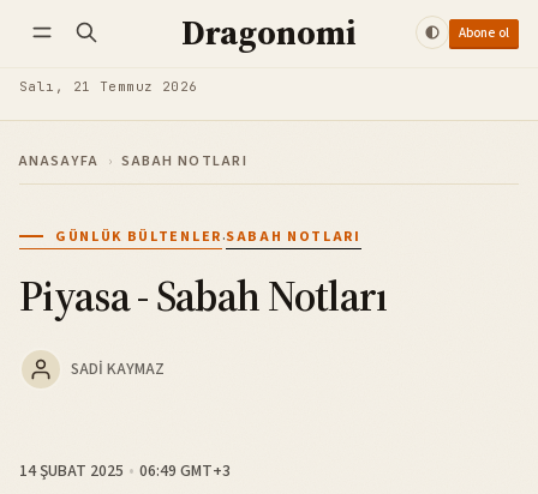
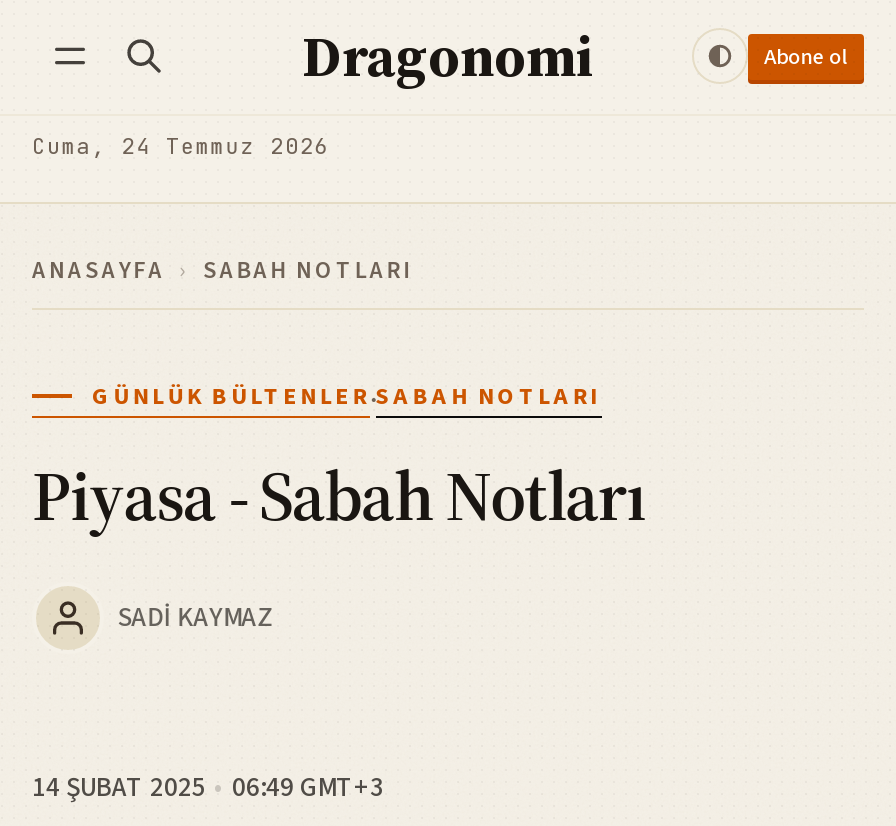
- Salı, 21 Temmuz 2026
+ Cuma, 24 Temmuz 2026
